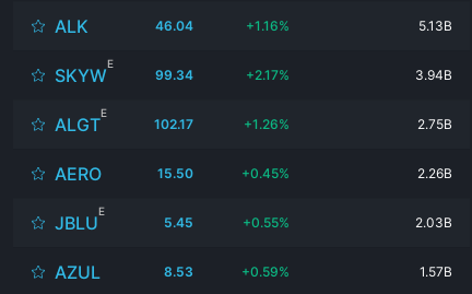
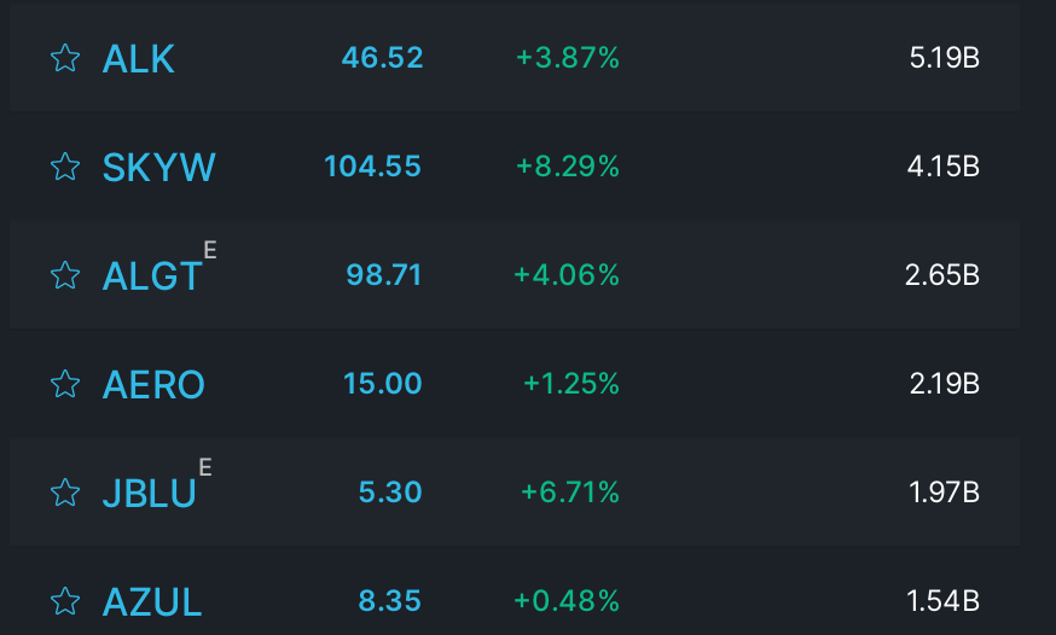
- 46.04
- +1.16%
- 5.13B
+ 46.52
+ +3.87%
+ 5.19B

- E
- 99.34
- +2.17%
- 3.94B
+ 104.55
+ +8.29%
+ 4.15B

- 102.17
- +1.26%
- 2.75B
+ 98.71
+ +4.06%
+ 2.65B

- 15.50
- +0.45%
- 2.26B
+ 15.00
+ +1.25%
+ 2.19B

- 5.45
- +0.55%
- 2.03B
+ 5.30
+ +6.71%
+ 1.97B

- 8.53
- +0.59%
- 1.57B
+ 8.35
+ +0.48%
+ 1.54B
